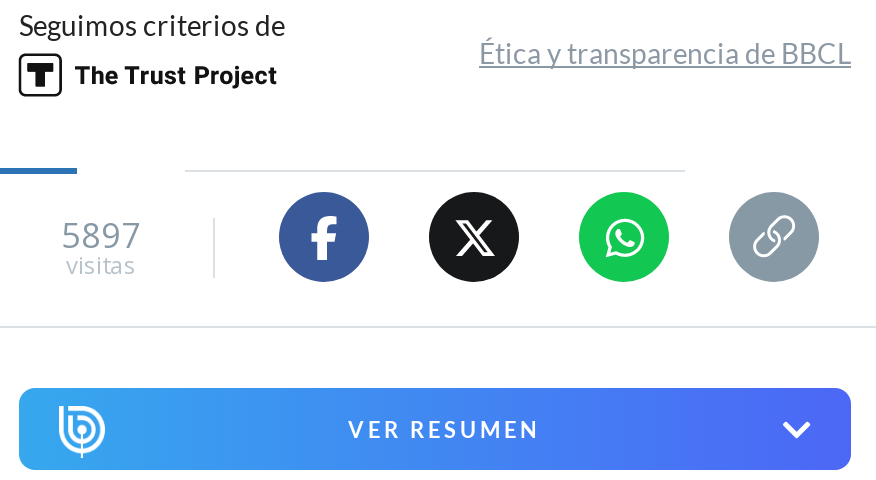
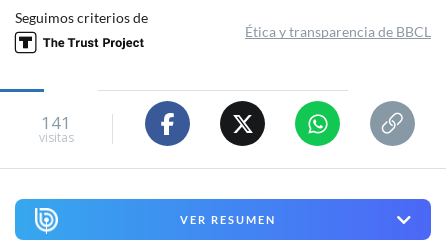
- 5897
+ 141
